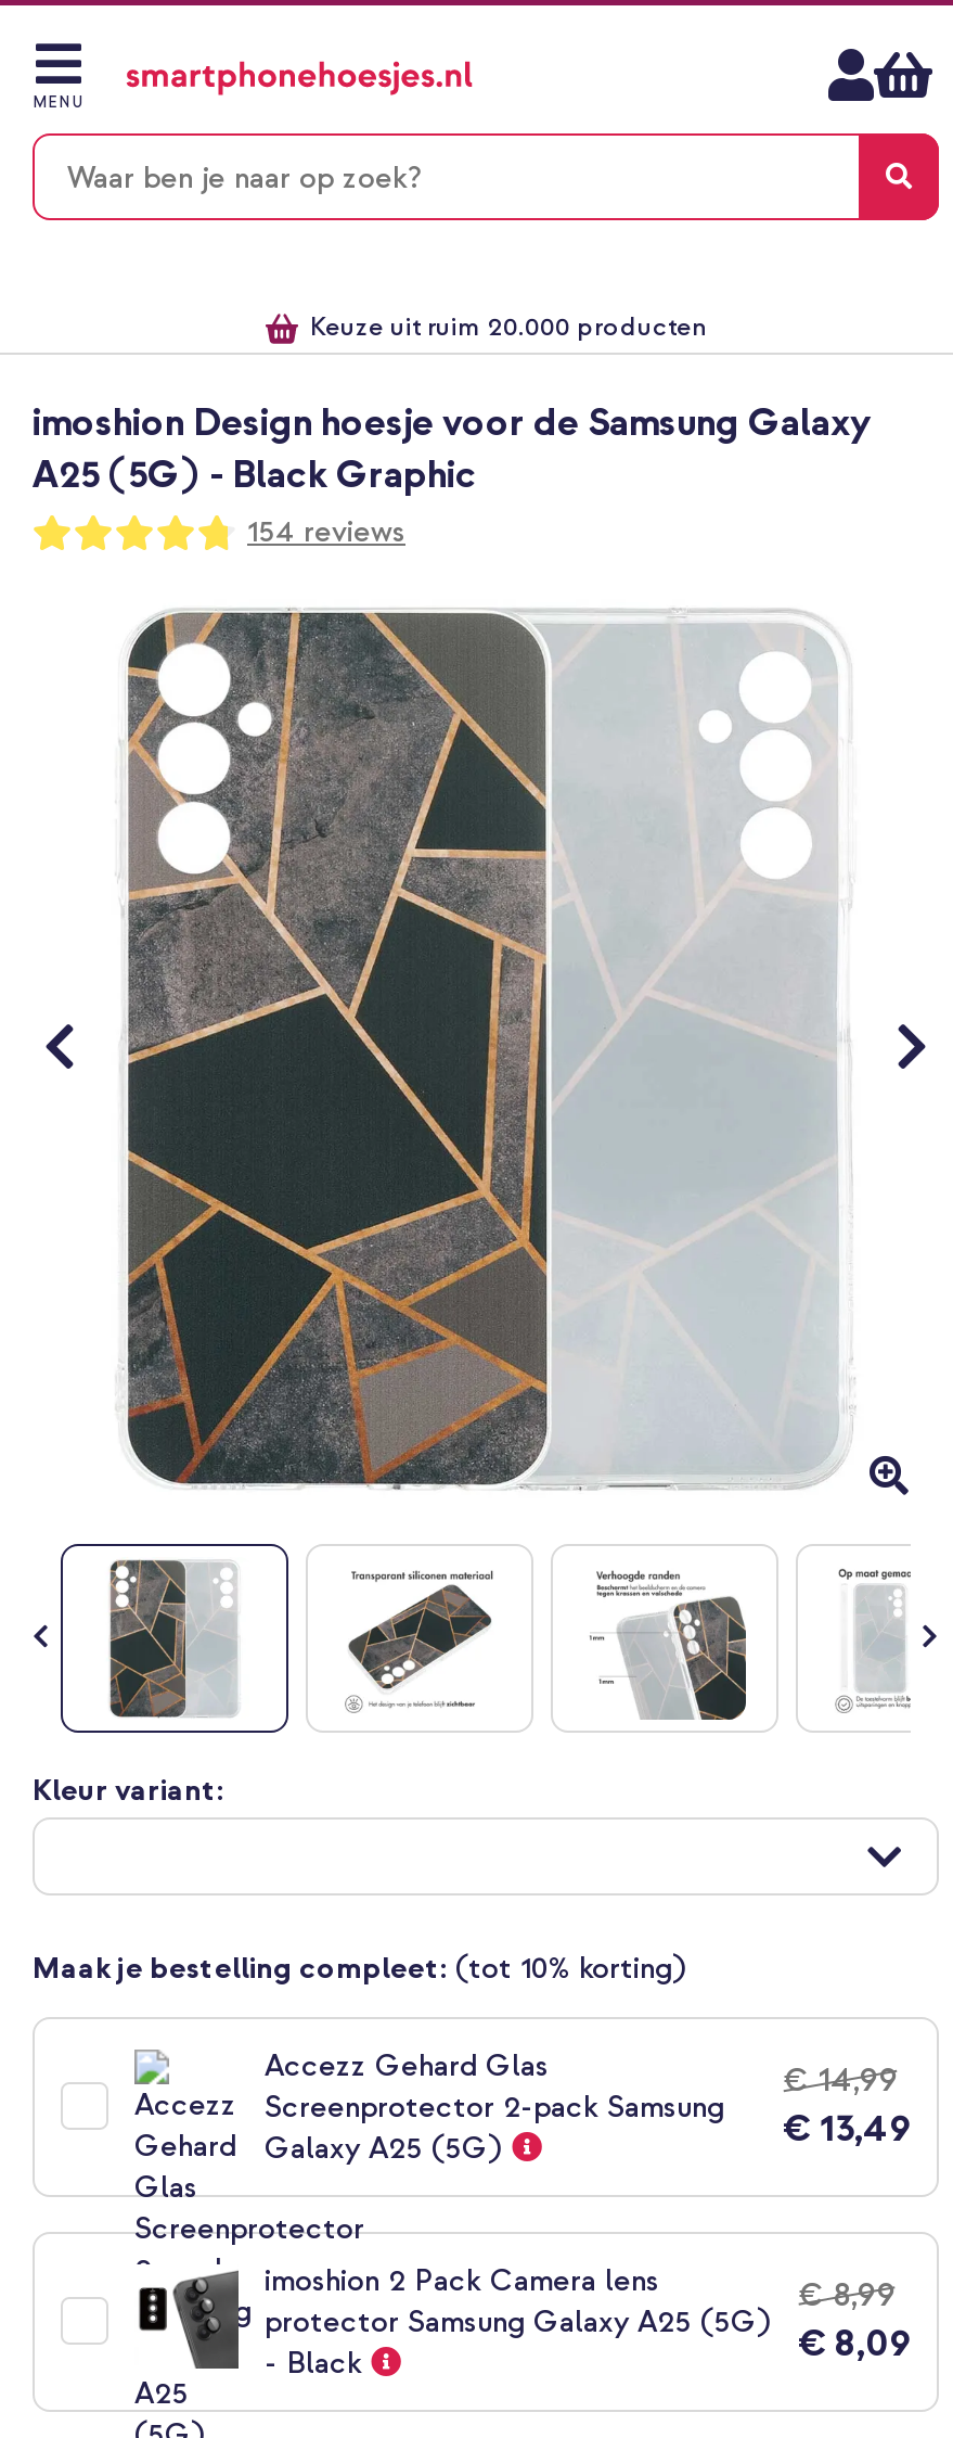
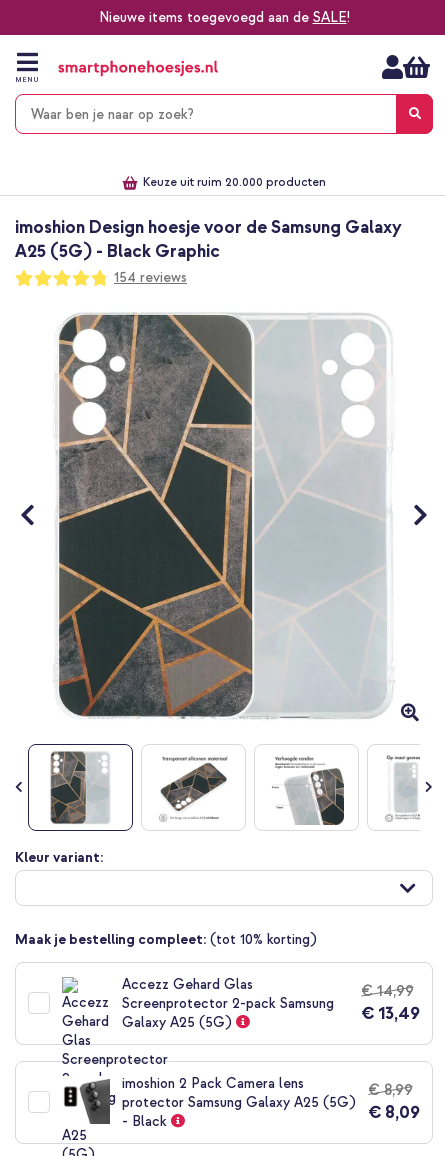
+ Nieuwe items toegevoegd aan de SALE!
